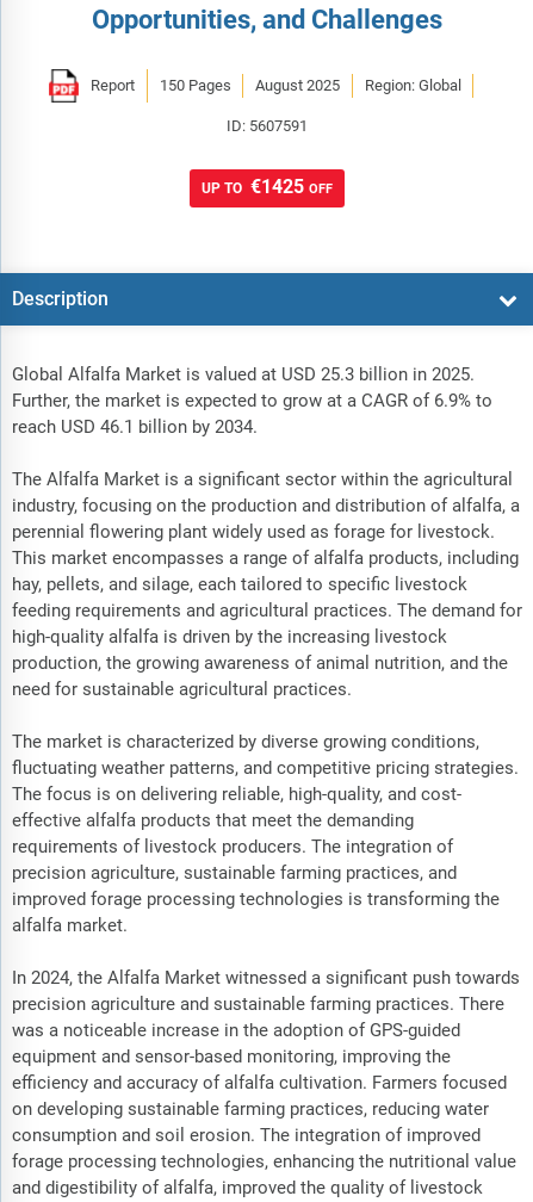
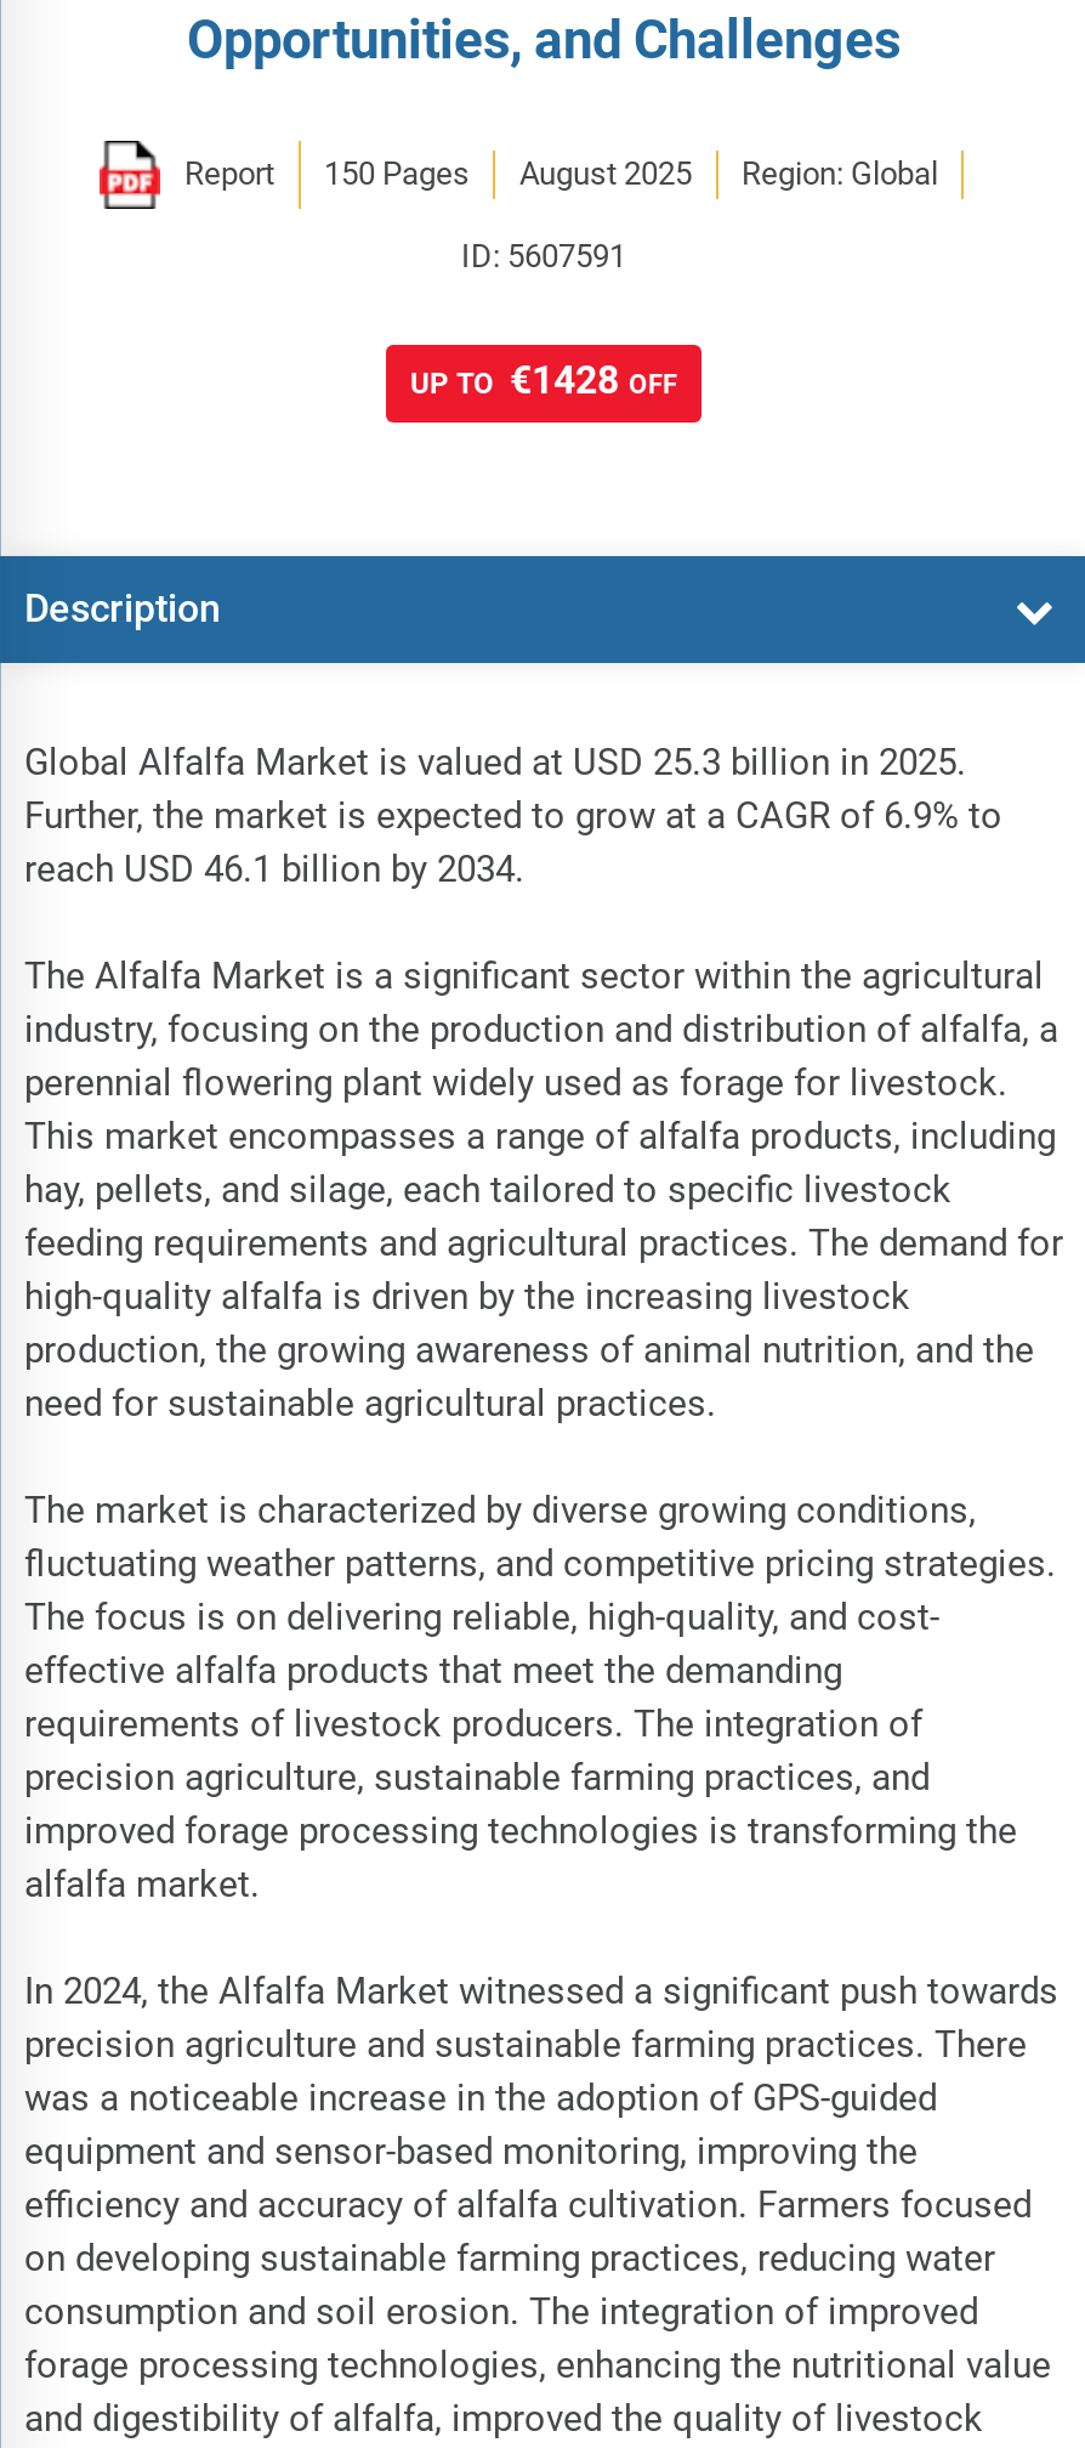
- UP TO €1425 OFF
+ UP TO €1428 OFF
